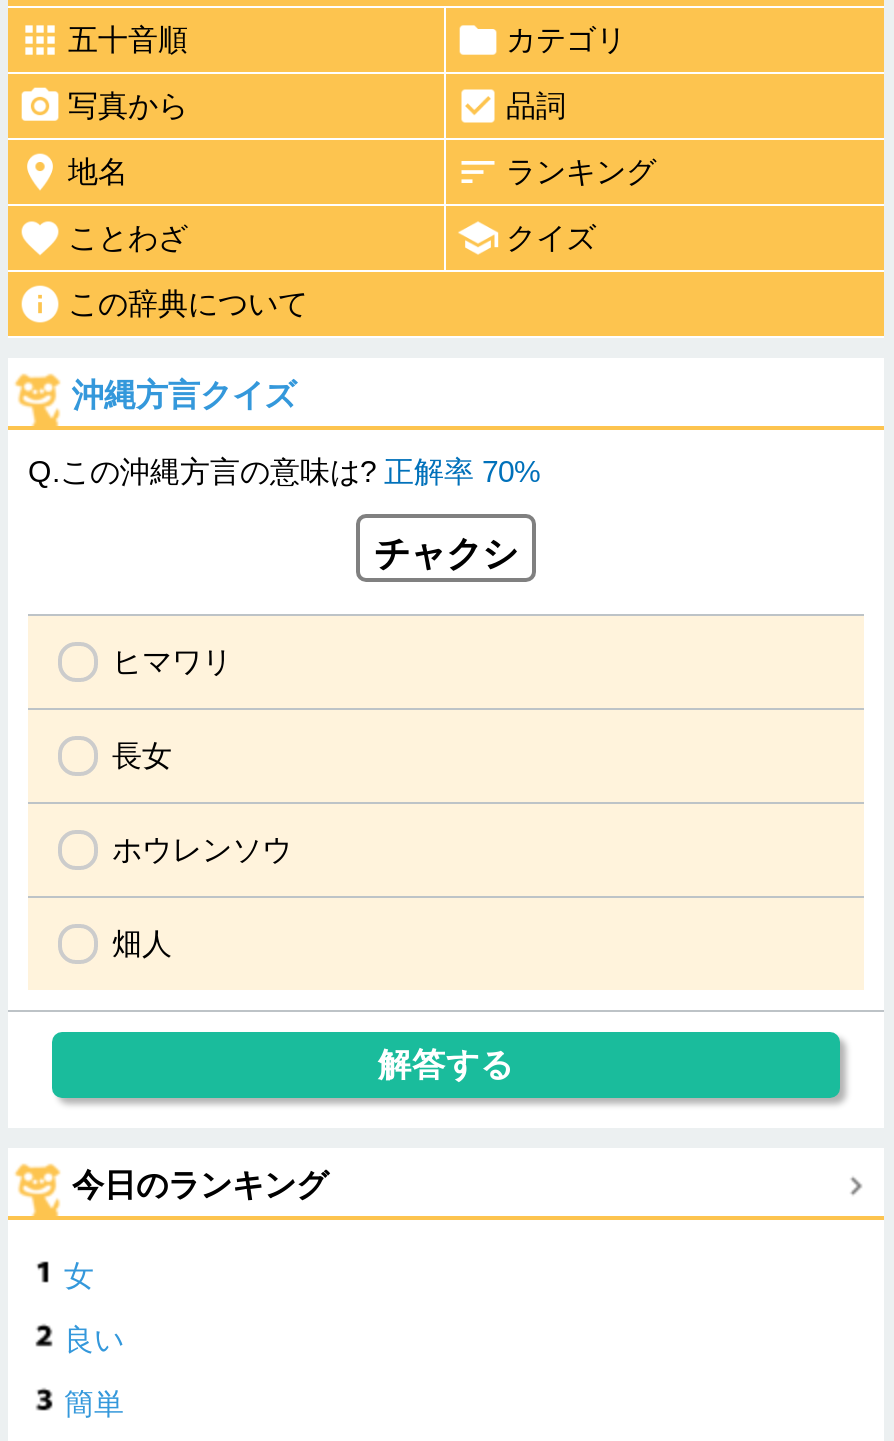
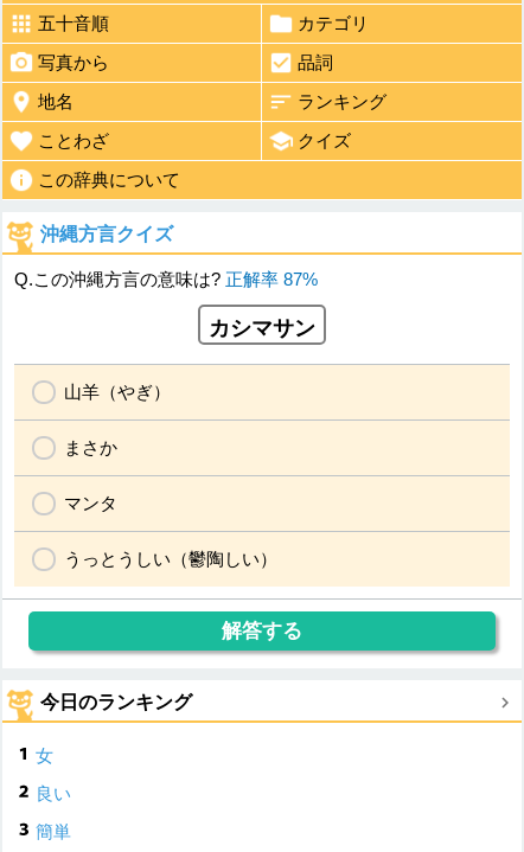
- Q.この沖縄方言の意味は?正解率 70%
+ Q.この沖縄方言の意味は?正解率 87%

- チャクシ
+ カシマサン

- ヒマワリ
+ 山羊（やぎ）

- 長女
+ まさか

- ホウレンソウ
+ マンタ

- 畑人
+ うっとうしい（鬱陶しい）
